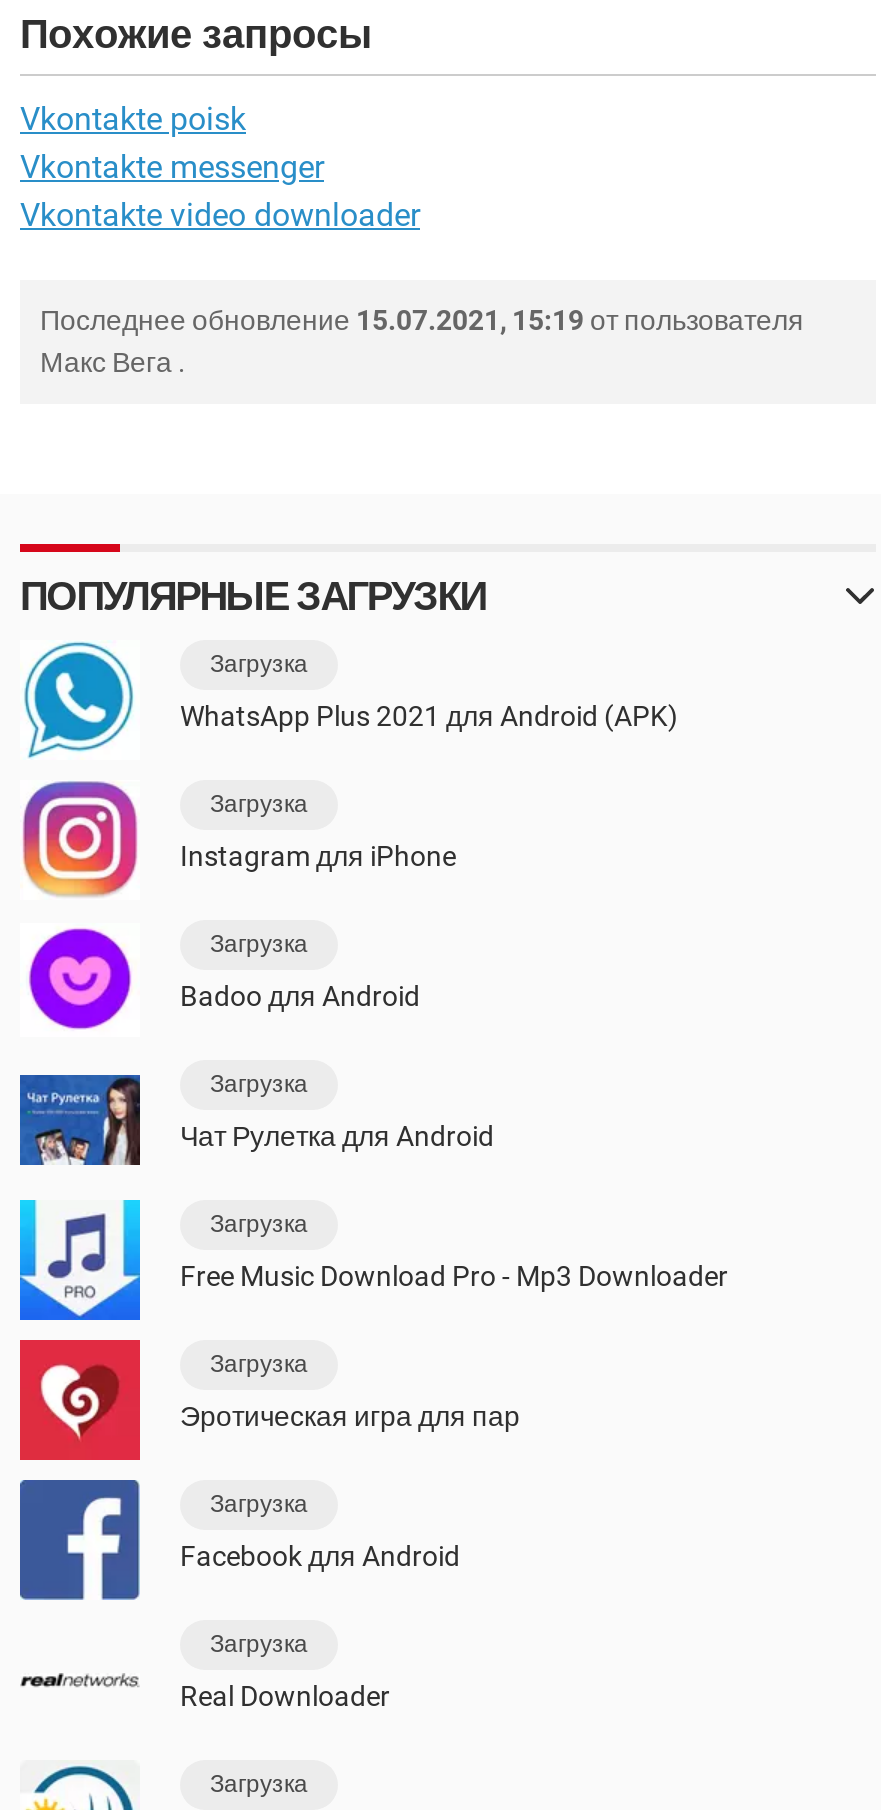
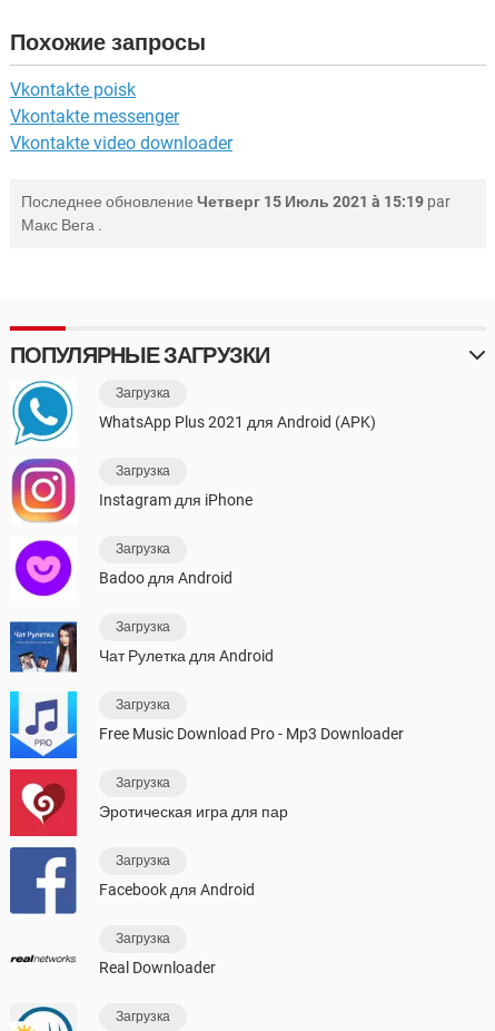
- Последнее обновление 15.07.2021, 15:19 от пользователя
+ Последнее обновление Четверг 15 Июль 2021 à 15:19 par
